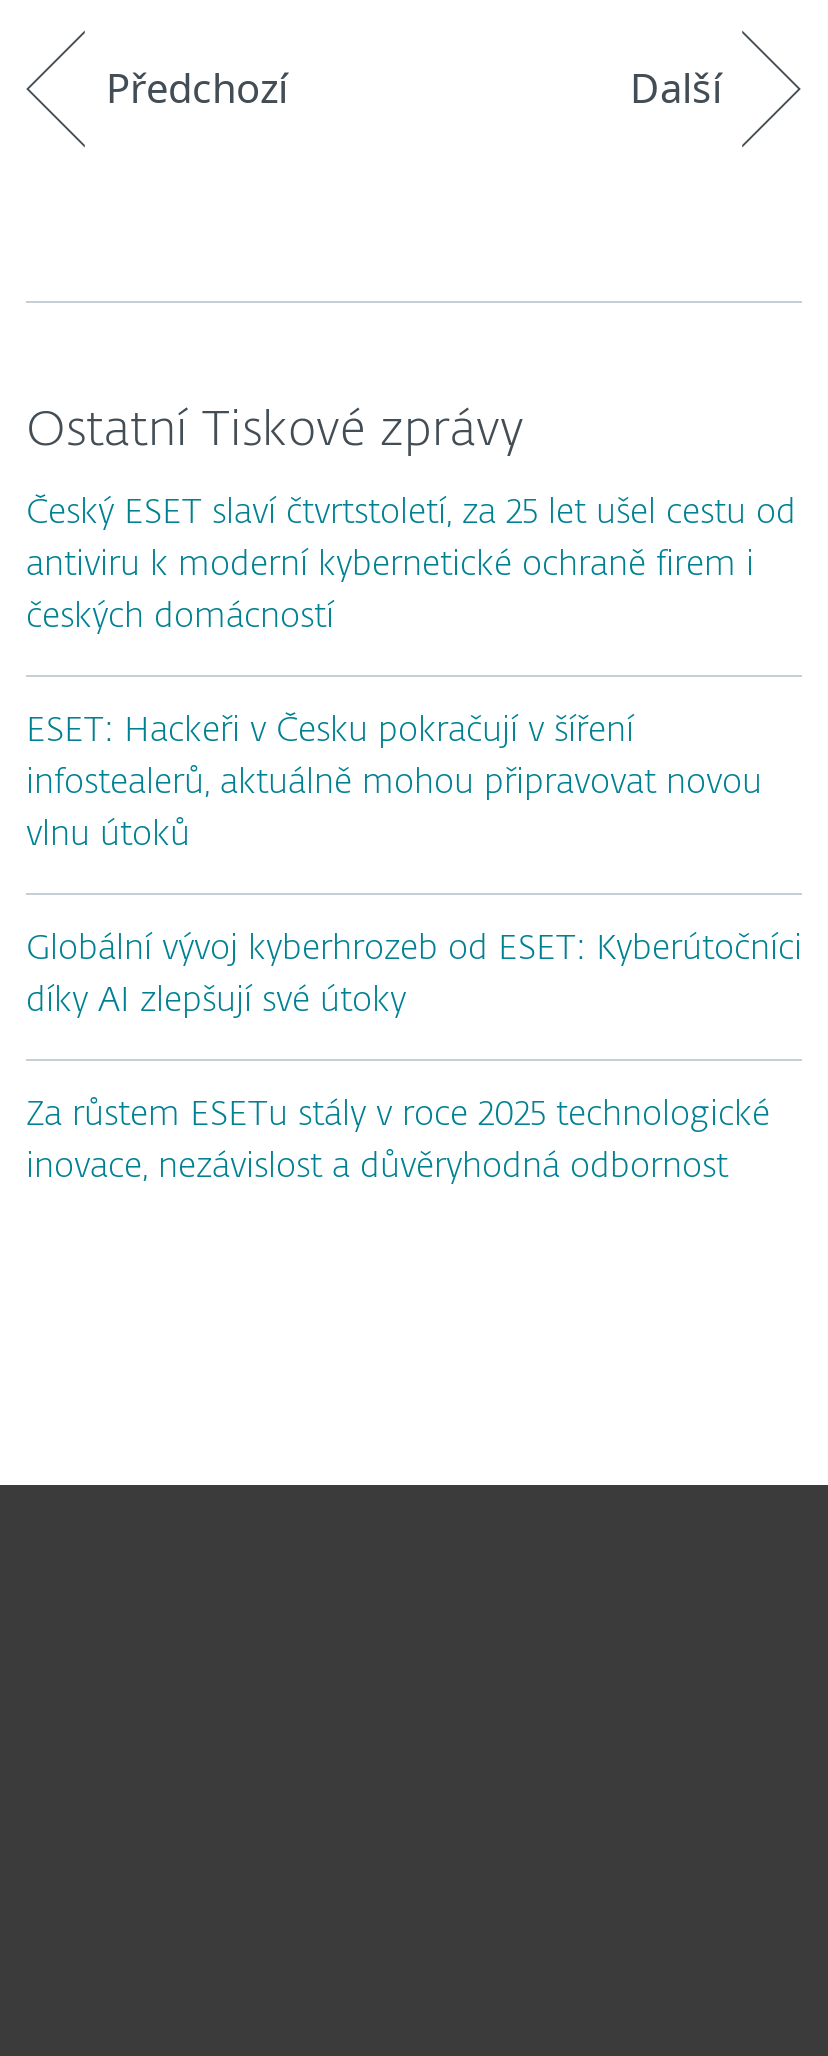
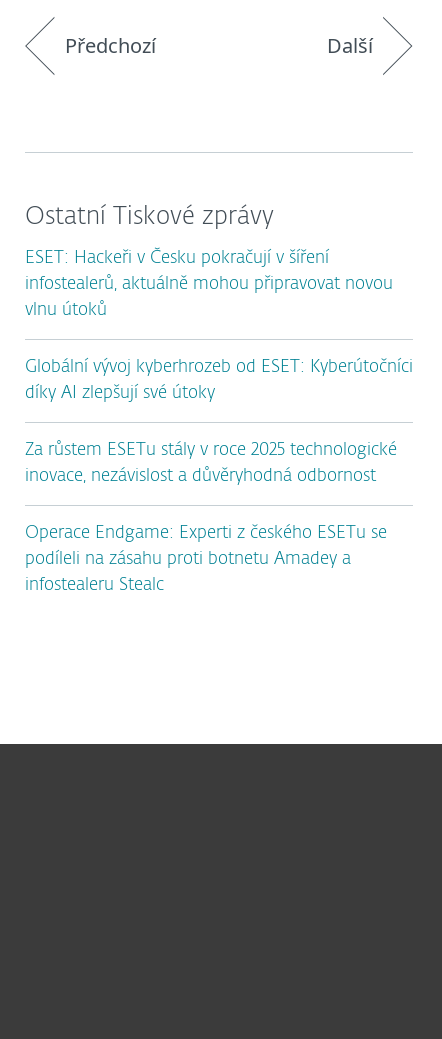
- Český ESET slaví čtvrtstoletí, za 25 let ušel cestu od
- antiviru k moderní kybernetické ochraně firem i
- českých domácností

moved up: ESET: Hackeři v Česku pokračují v šíření | infostealerů, aktuálně mohou připravovat novou | vlnu útoků | Globální vývoj kyberhrozeb od ESET: Kyberútočníci | díky AI zlepšují své útoky | Za růstem ESETu stály v roce 2025 technologické | inovace, nezávislost a důvěryhodná odbornost

+ Operace Endgame: Experti z českého ESETu se
+ podíleli na zásahu proti botnetu Amadey a
+ infostealeru Stealc
